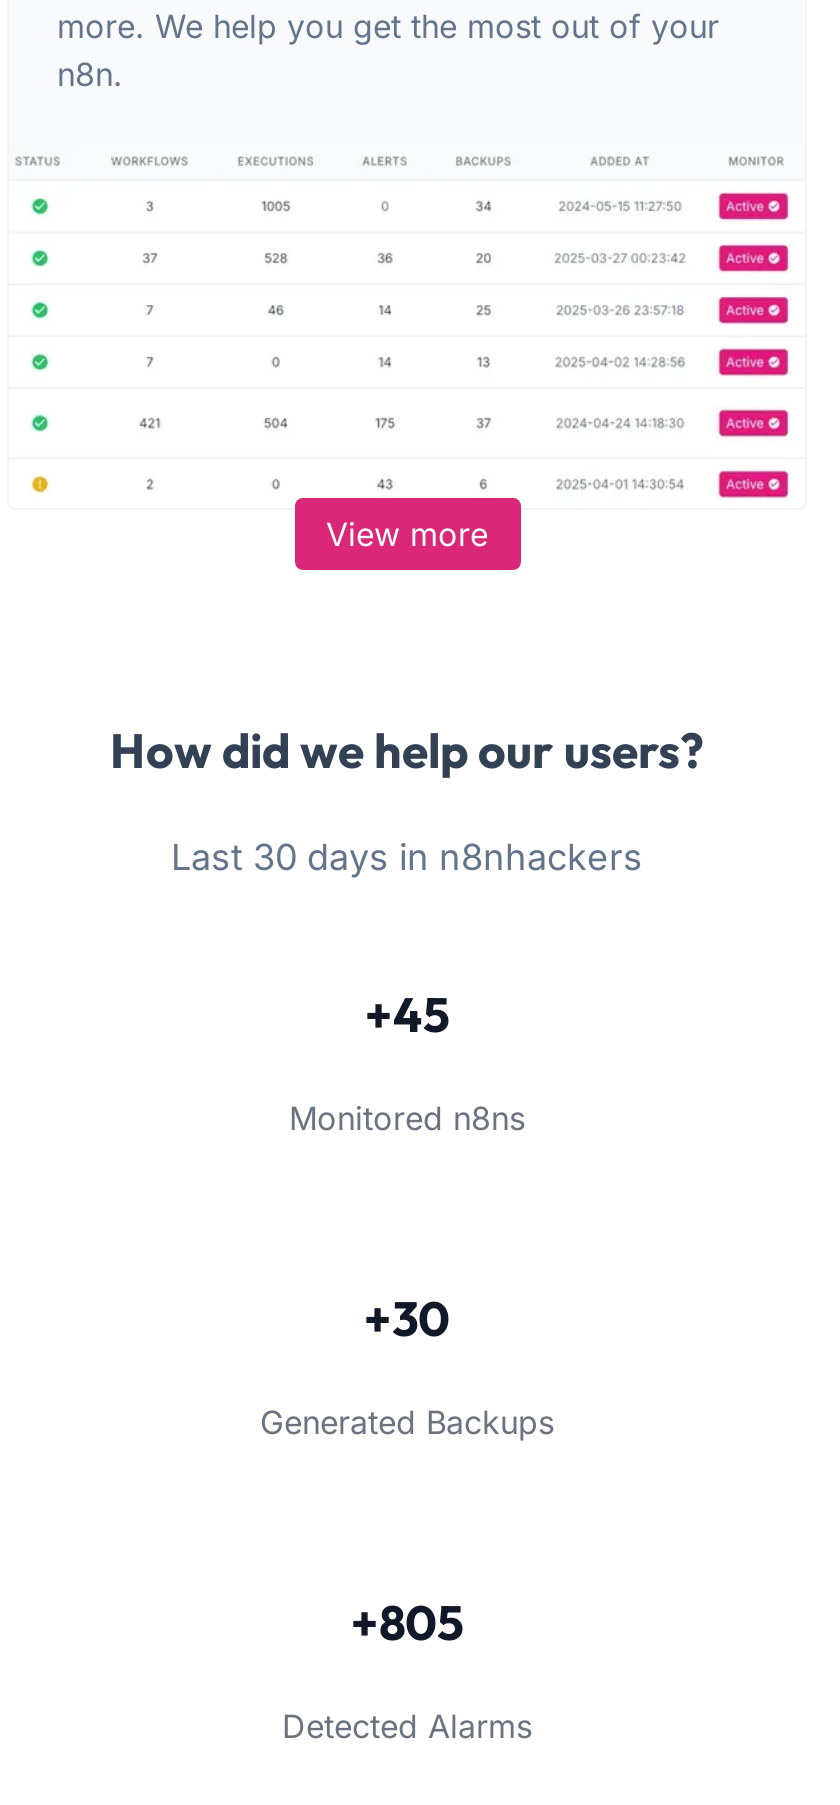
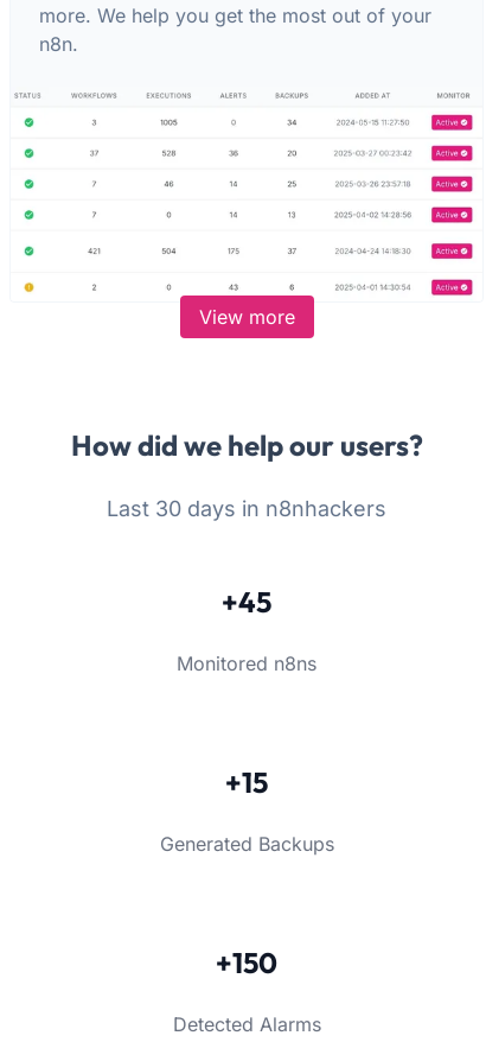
- +30
+ +15

- +805
+ +150
